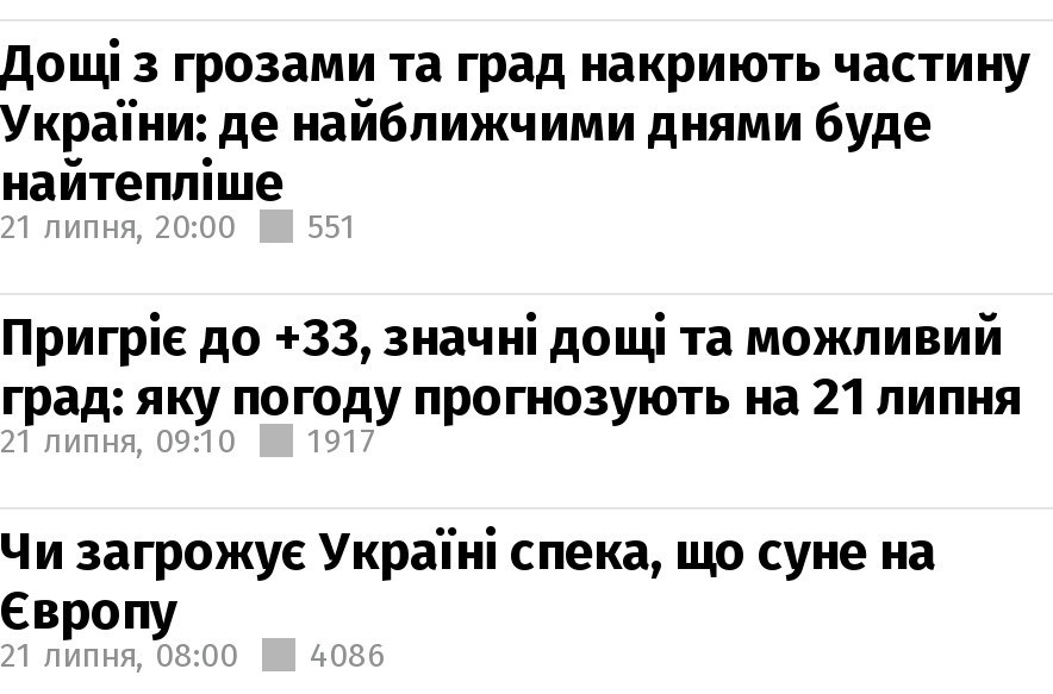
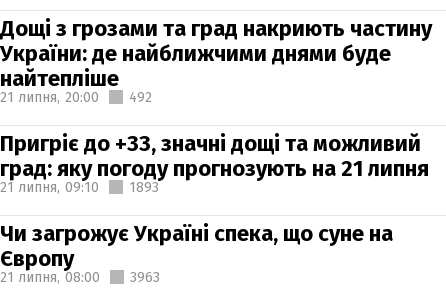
- 21 липня, 20:00 551
+ 21 липня, 20:00 492

- 1917
+ 1893

- 21 липня, 08:00 4086
+ 21 липня, 08:00 3963
